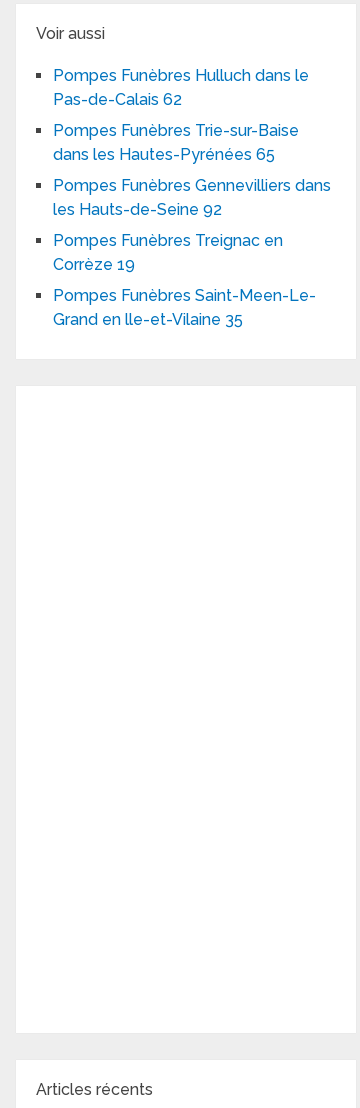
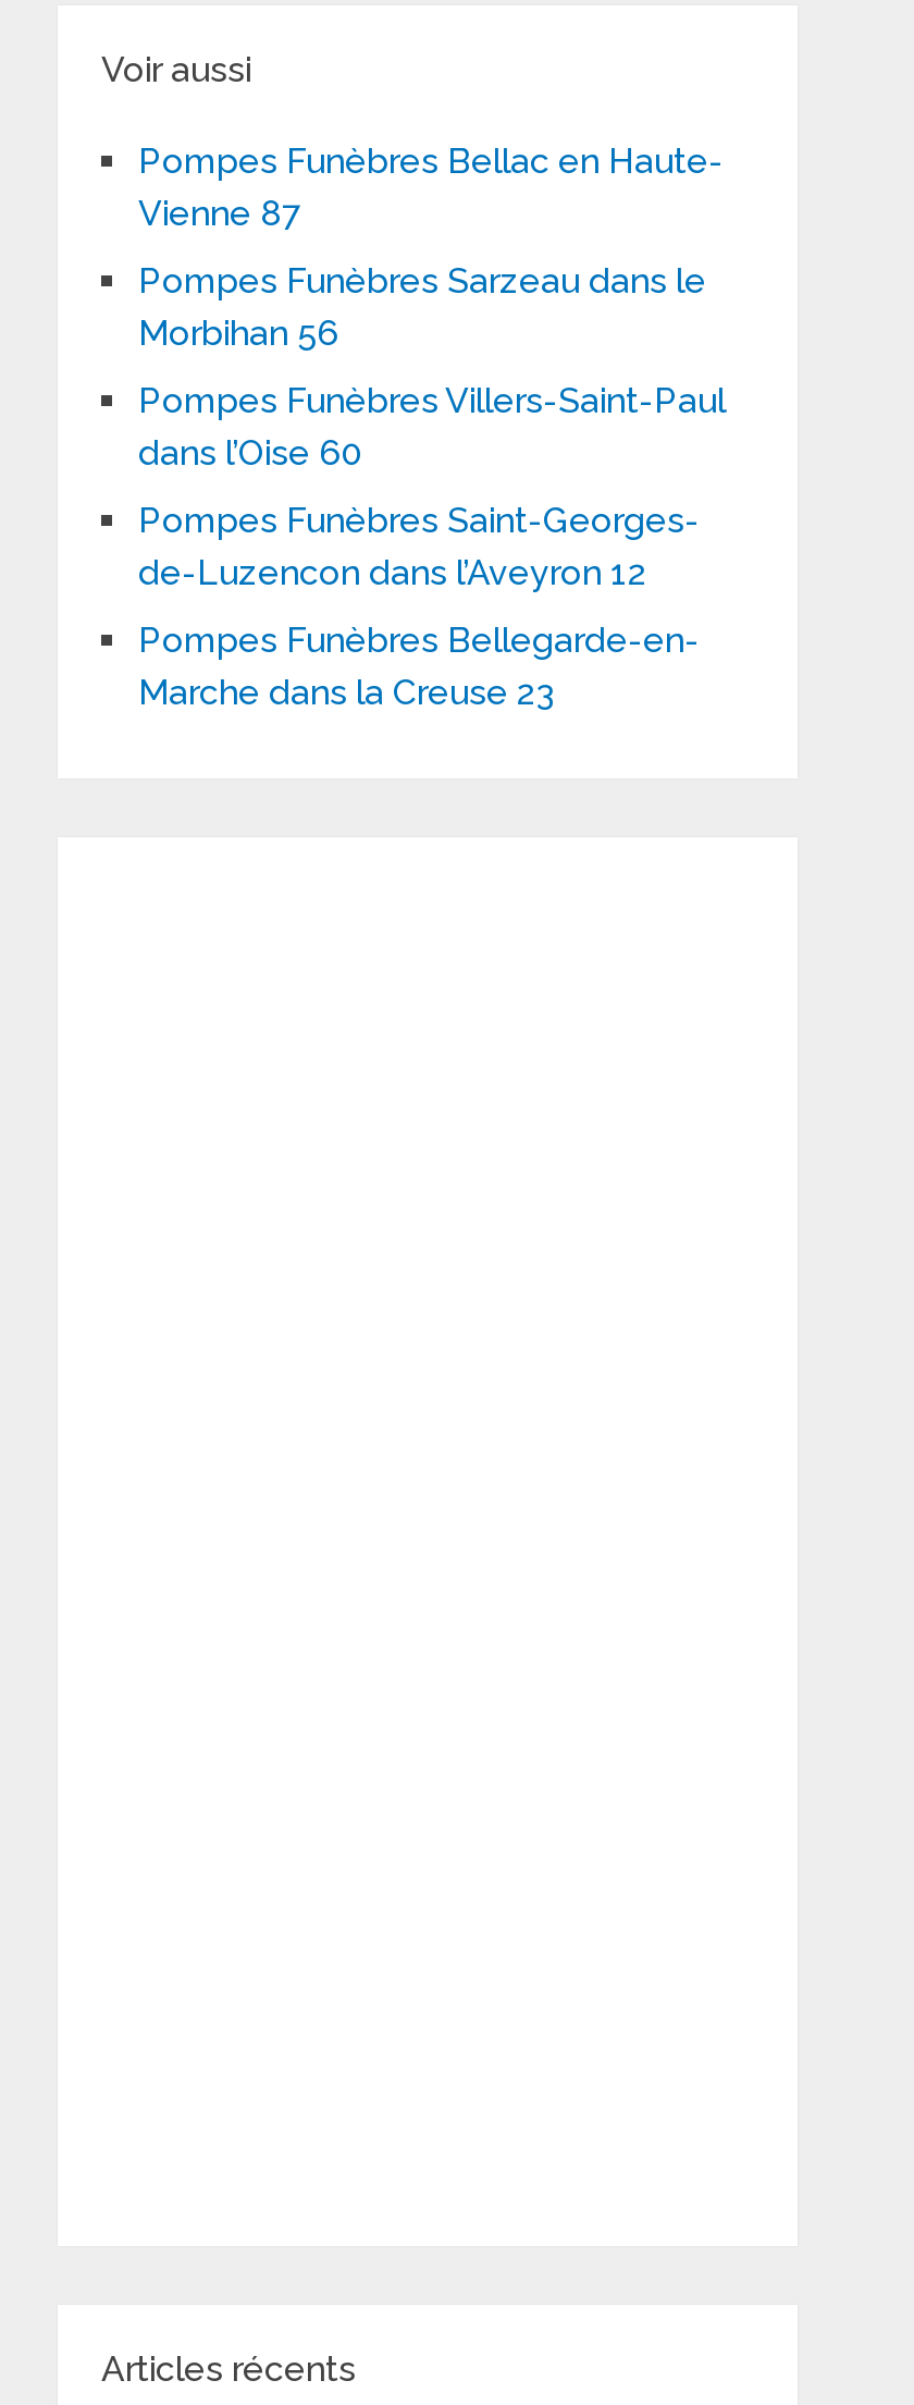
- Pompes Funèbres Hulluch dans le
- Pas-de-Calais 62
+ Pompes Funèbres Bellac en Haute-
+ Vienne 87

- Pompes Funèbres Trie-sur-Baise
- dans les Hautes-Pyrénées 65
+ Pompes Funèbres Sarzeau dans le
+ Morbihan 56

- Pompes Funèbres Gennevilliers dans
- les Hauts-de-Seine 92
+ Pompes Funèbres Villers-Saint-Paul
+ dans l’Oise 60

- Pompes Funèbres Treignac en
- Corrèze 19
+ Pompes Funèbres Saint-Georges-
+ de-Luzencon dans l’Aveyron 12

- Pompes Funèbres Saint-Meen-Le-
- Grand en lle-et-Vilaine 35
+ Pompes Funèbres Bellegarde-en-
+ Marche dans la Creuse 23
